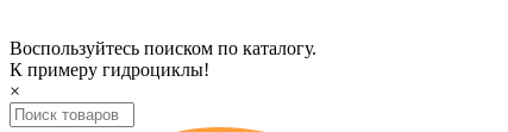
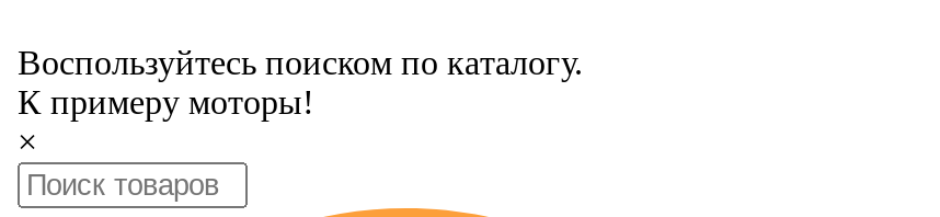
- К примеру гидроциклы!
+ К примеру моторы!
